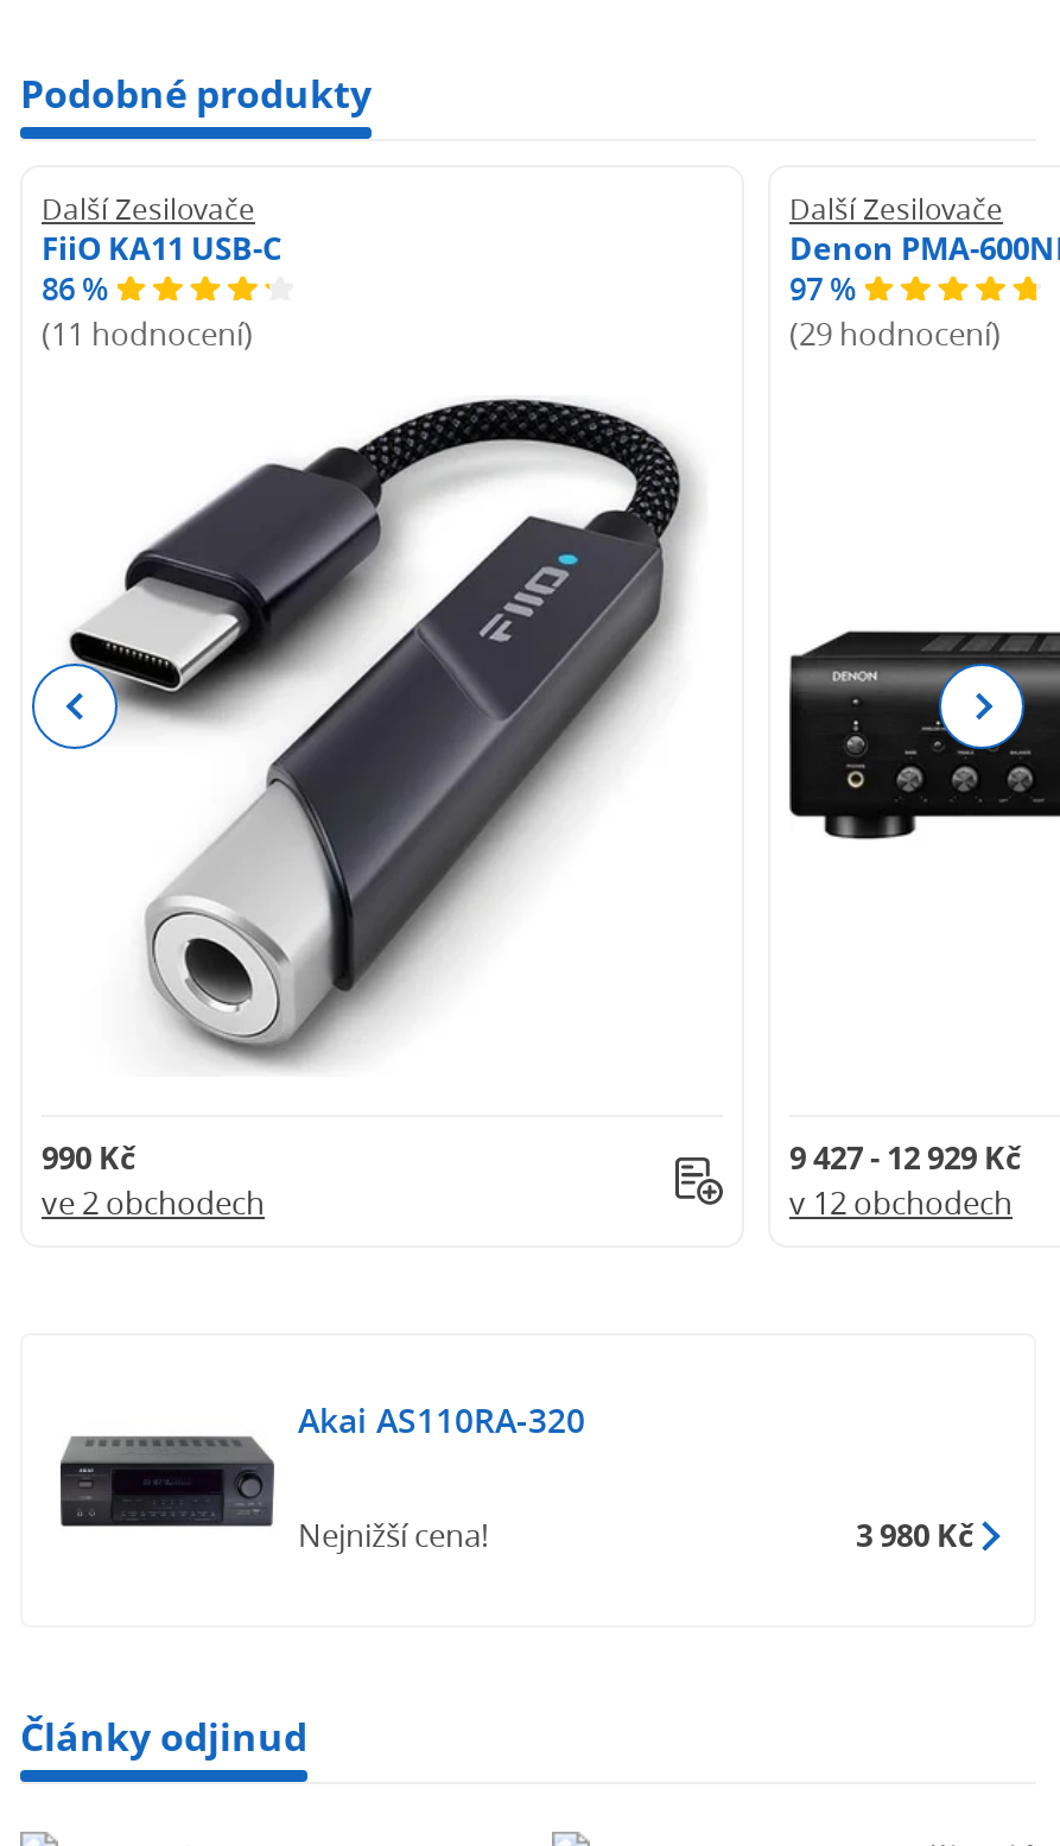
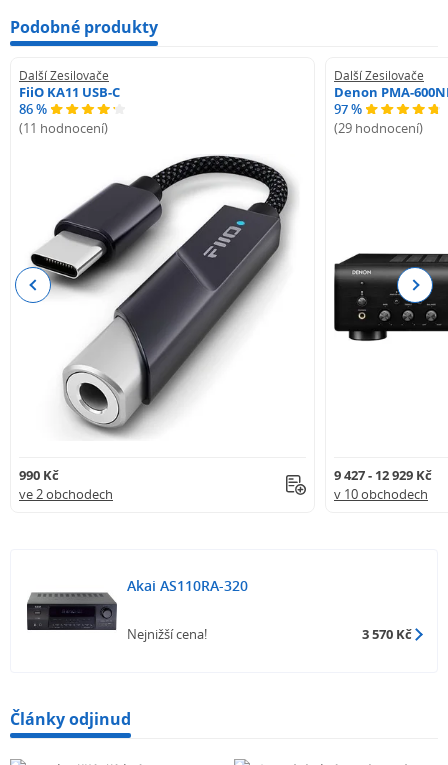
- v 12 obchodech
+ v 10 obchodech

- 3 980 Kč
+ 3 570 Kč
